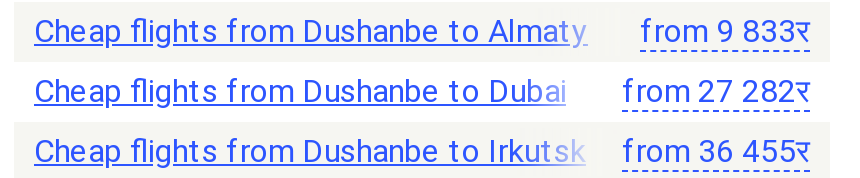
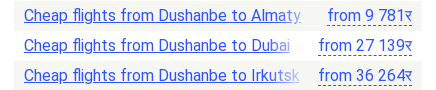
- Cheap flights from Dushanbe to Almaty from 9 833र
+ Cheap flights from Dushanbe to Almaty from 9 781र

- Cheap flights from Dushanbe to Dubai from 27 282र
+ Cheap flights from Dushanbe to Dubai from 27 139र

- Cheap flights from Dushanbe to Irkutsk from 36 455र
+ Cheap flights from Dushanbe to Irkutsk from 36 264र
